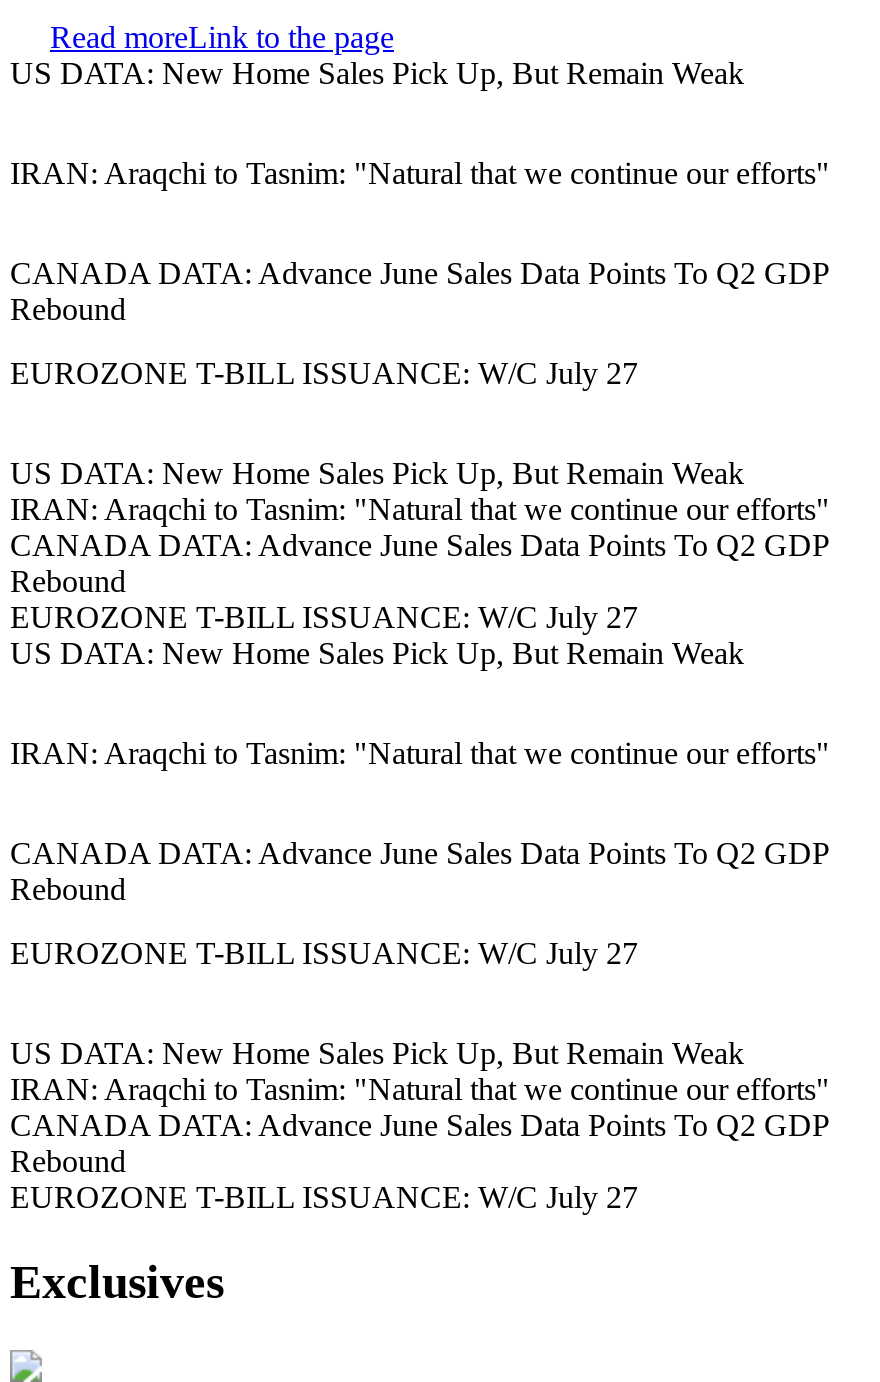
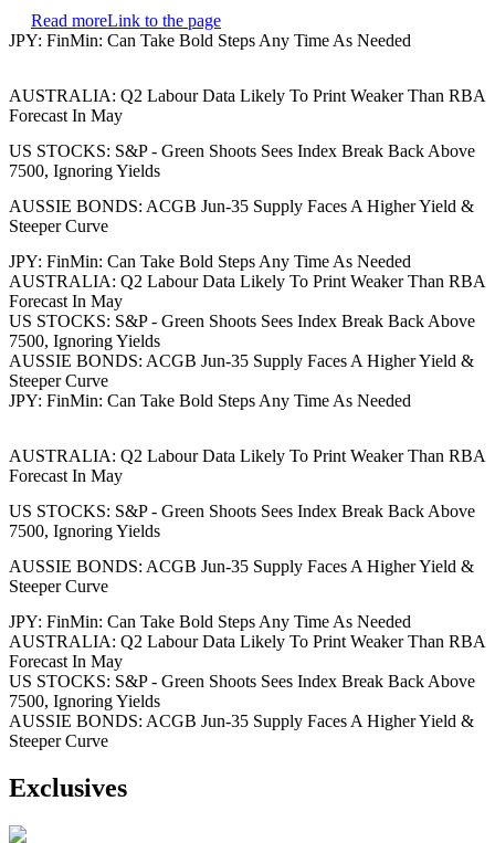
- US DATA: New Home Sales Pick Up, But Remain Weak
+ JPY: FinMin: Can Take Bold Steps Any Time As Needed

- IRAN: Araqchi to Tasnim: "Natural that we continue our efforts"
+ AUSTRALIA: Q2 Labour Data Likely To Print Weaker Than RBA
+ Forecast In May

- CANADA DATA: Advance June Sales Data Points To Q2 GDP
- Rebound
+ US STOCKS: S&P - Green Shoots Sees Index Break Back Above
+ 7500, Ignoring Yields

- EUROZONE T-BILL ISSUANCE: W/C July 27
+ AUSSIE BONDS: ACGB Jun-35 Supply Faces A Higher Yield &
+ Steeper Curve

- US DATA: New Home Sales Pick Up, But Remain Weak
- IRAN: Araqchi to Tasnim: "Natural that we continue our efforts"
- CANADA DATA: Advance June Sales Data Points To Q2 GDP
- Rebound
- EUROZONE T-BILL ISSUANCE: W/C July 27
- US DATA: New Home Sales Pick Up, But Remain Weak
+ JPY: FinMin: Can Take Bold Steps Any Time As Needed
+ AUSTRALIA: Q2 Labour Data Likely To Print Weaker Than RBA
+ Forecast In May
+ US STOCKS: S&P - Green Shoots Sees Index Break Back Above
+ 7500, Ignoring Yields
+ AUSSIE BONDS: ACGB Jun-35 Supply Faces A Higher Yield &
+ Steeper Curve
+ JPY: FinMin: Can Take Bold Steps Any Time As Needed

- IRAN: Araqchi to Tasnim: "Natural that we continue our efforts"
+ AUSTRALIA: Q2 Labour Data Likely To Print Weaker Than RBA
+ Forecast In May

- CANADA DATA: Advance June Sales Data Points To Q2 GDP
- Rebound
+ US STOCKS: S&P - Green Shoots Sees Index Break Back Above
+ 7500, Ignoring Yields

- EUROZONE T-BILL ISSUANCE: W/C July 27
+ AUSSIE BONDS: ACGB Jun-35 Supply Faces A Higher Yield &
+ Steeper Curve

- US DATA: New Home Sales Pick Up, But Remain Weak
- IRAN: Araqchi to Tasnim: "Natural that we continue our efforts"
- CANADA DATA: Advance June Sales Data Points To Q2 GDP
- Rebound
- EUROZONE T-BILL ISSUANCE: W/C July 27
+ JPY: FinMin: Can Take Bold Steps Any Time As Needed
+ AUSTRALIA: Q2 Labour Data Likely To Print Weaker Than RBA
+ Forecast In May
+ US STOCKS: S&P - Green Shoots Sees Index Break Back Above
+ 7500, Ignoring Yields
+ AUSSIE BONDS: ACGB Jun-35 Supply Faces A Higher Yield &
+ Steeper Curve
